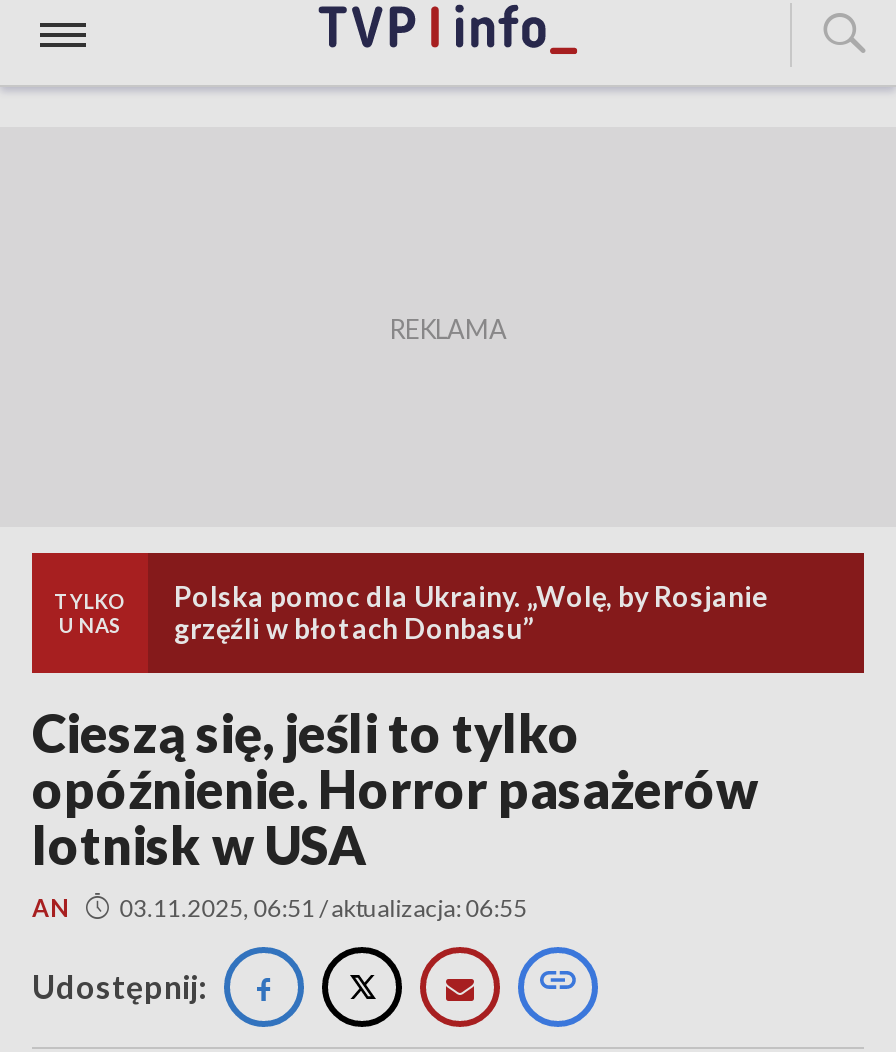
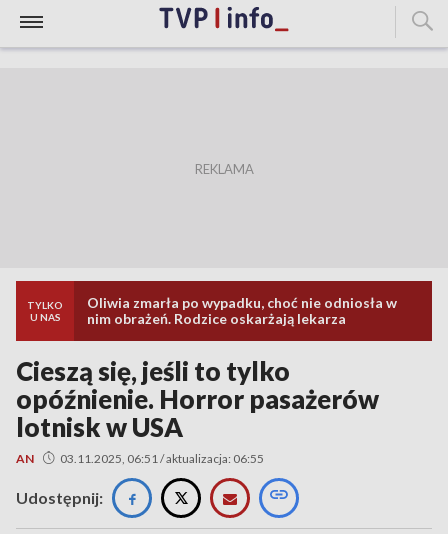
- Polska pomoc dla Ukrainy. „Wolę, by Rosjanie
- grzęźli w błotach Donbasu”
+ Oliwia zmarła po wypadku, choć nie odniosła w
+ nim obrażeń. Rodzice oskarżają lekarza
